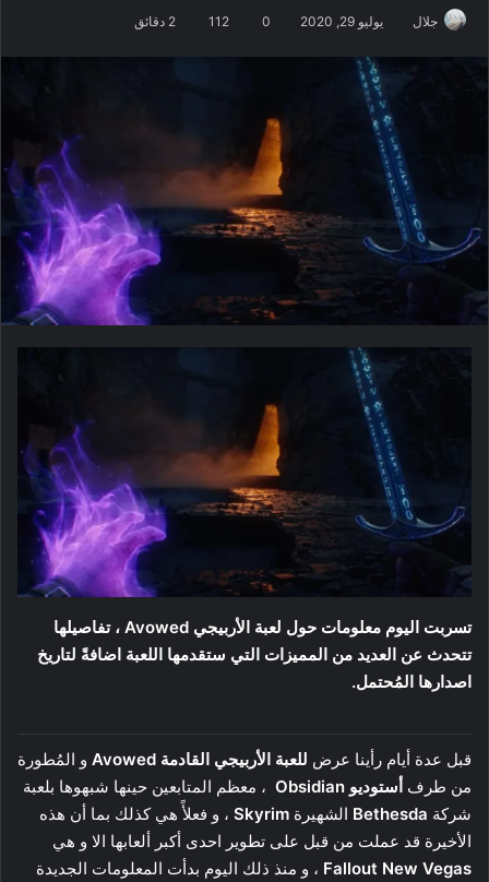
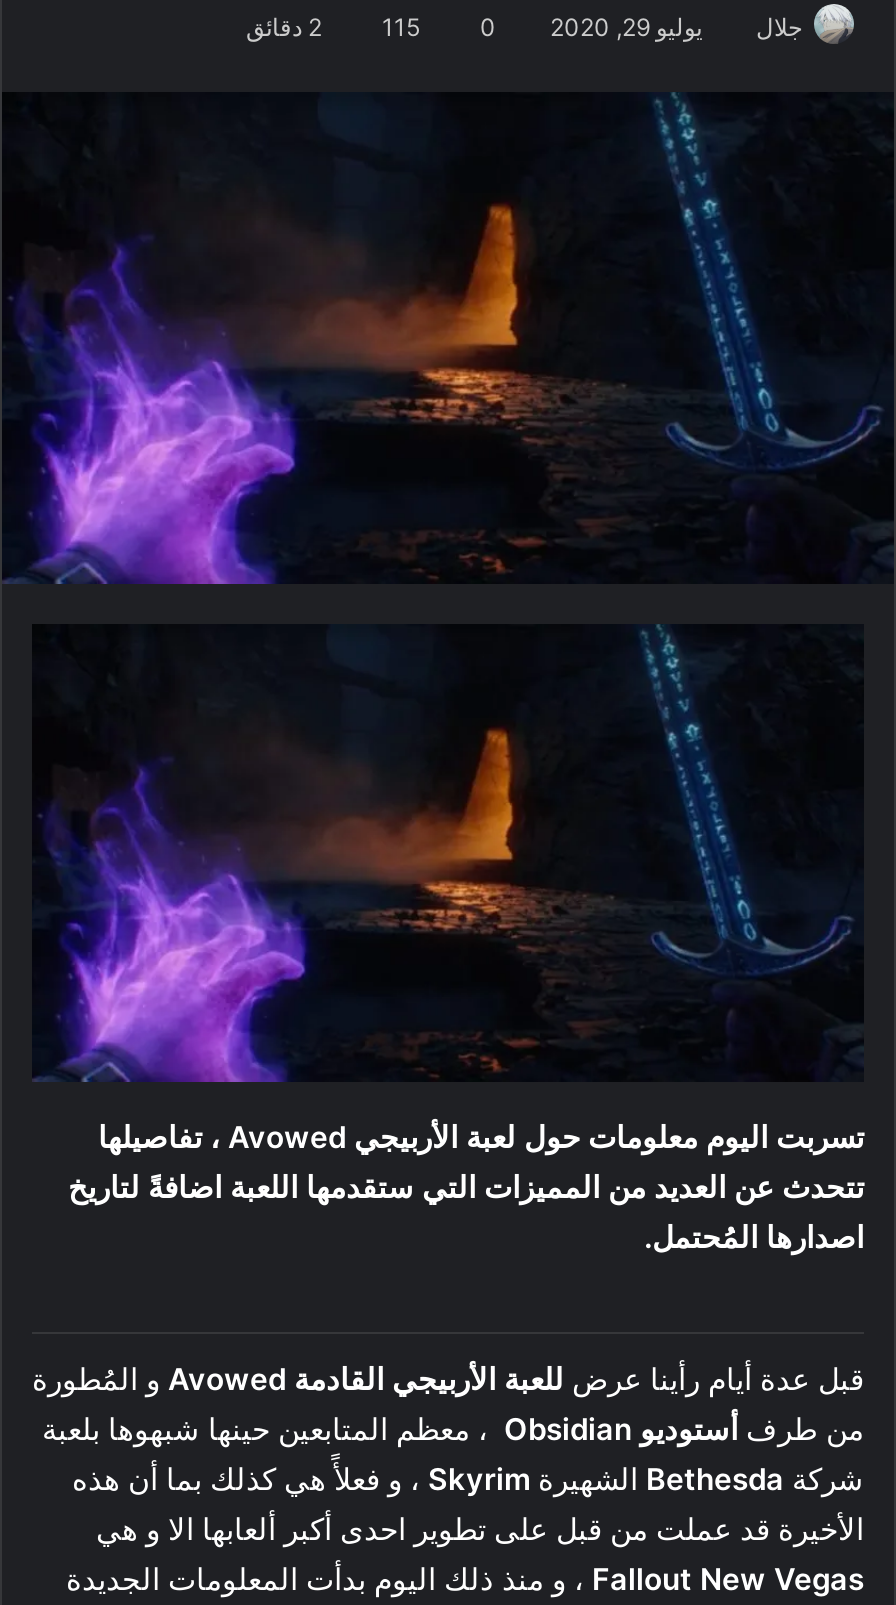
- 112
+ 115
